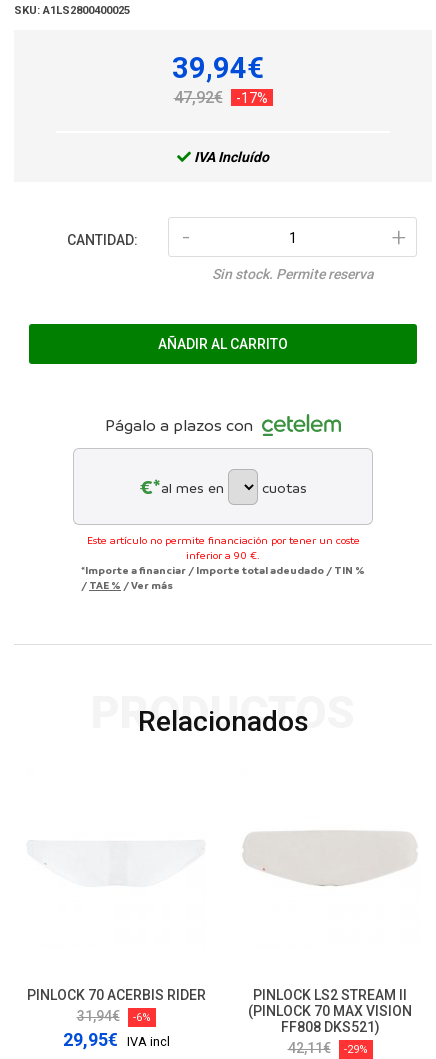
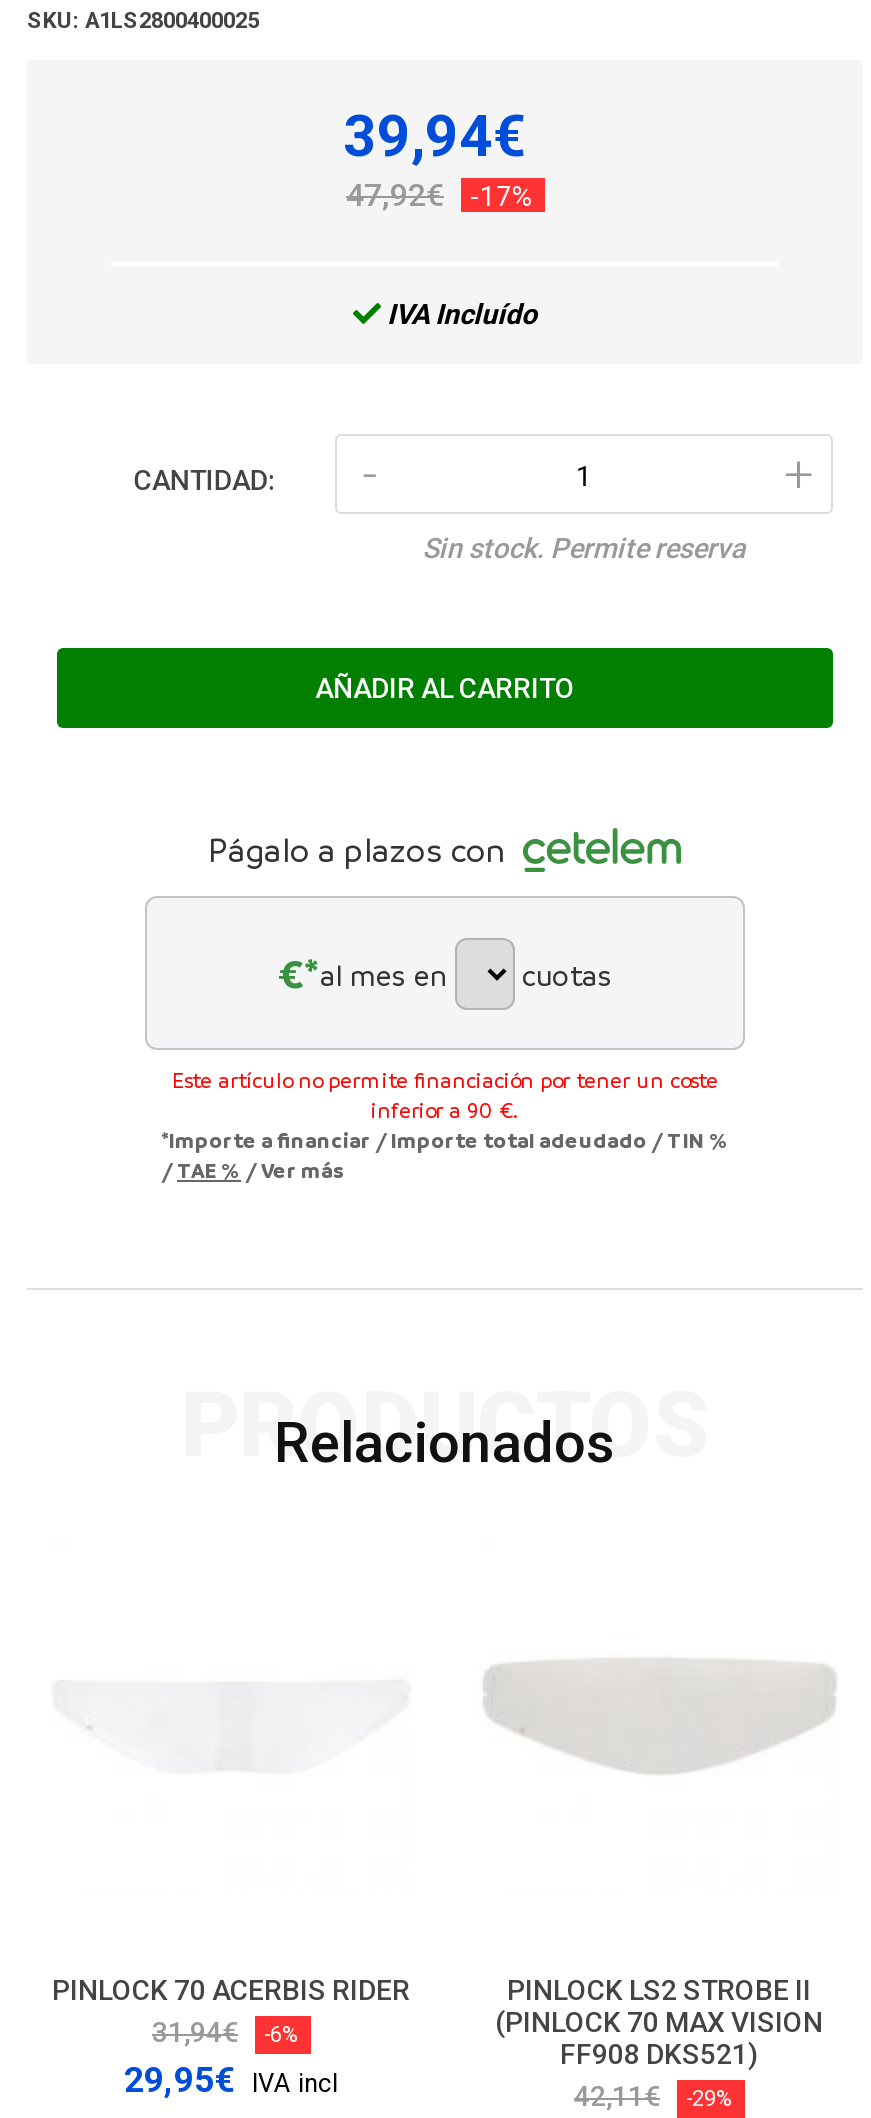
- PINLOCK LS2 STREAM II
+ PINLOCK LS2 STROBE II

- FF808 DKS521)
+ FF908 DKS521)
